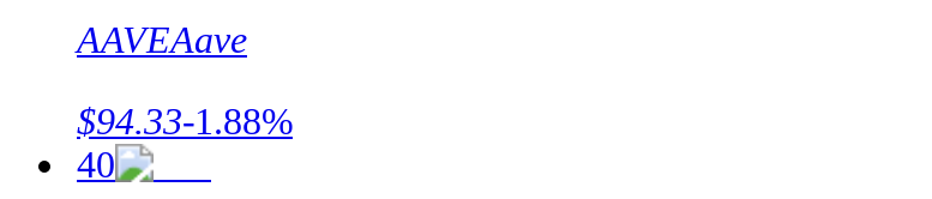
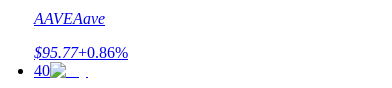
- $94.33-1.88%
+ $95.77+0.86%
